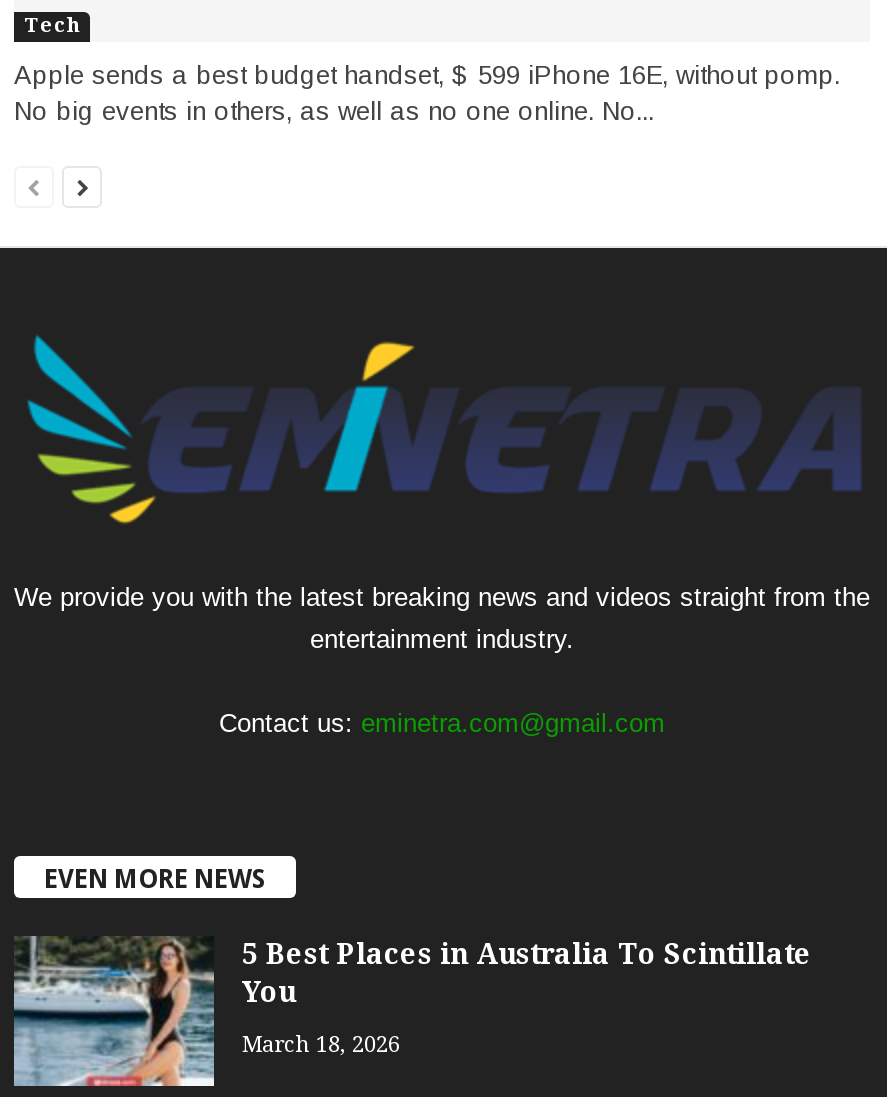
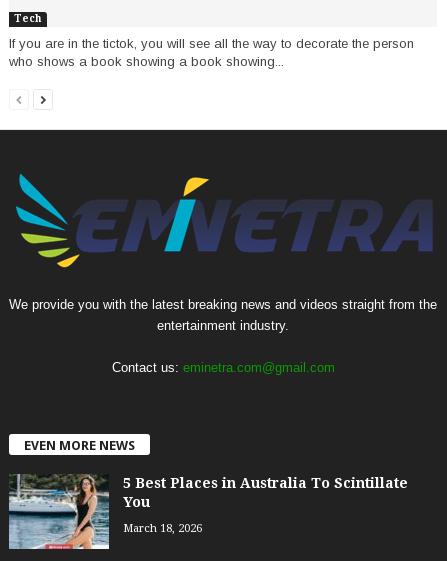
- Apple sends a best budget handset, $ 599 iPhone 16E, without pomp.
- No big events in others, as well as no one online. No...
+ If you are in the tictok, you will see all the way to decorate the person
+ who shows a book showing a book showing...
